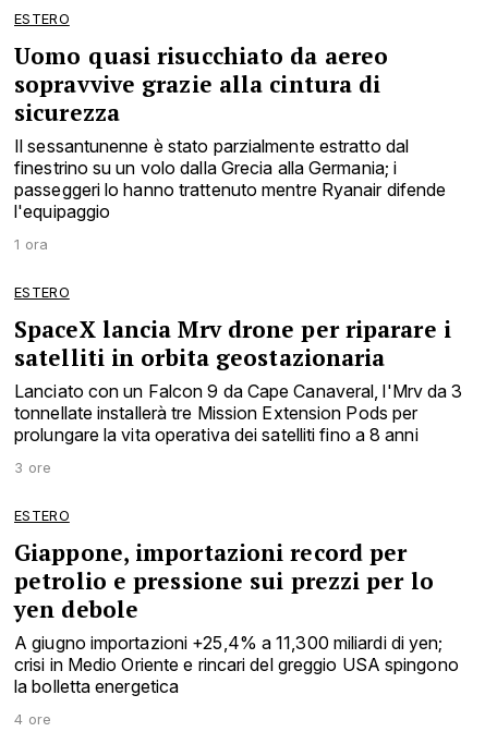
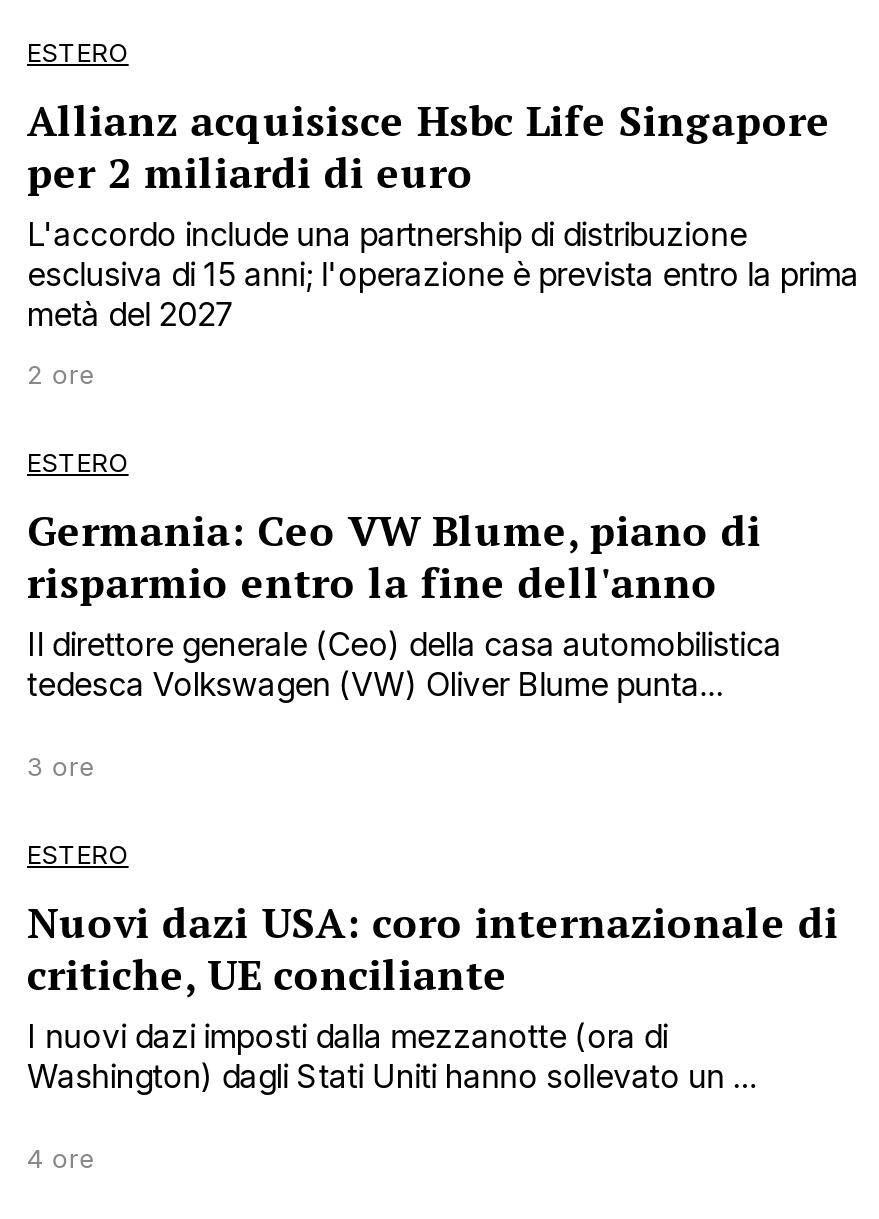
- Uomo quasi risucchiato da aereo
- sopravvive grazie alla cintura di
- sicurezza
- Il sessantunenne è stato parzialmente estratto dal
- finestrino su un volo dalla Grecia alla Germania; i
- passeggeri lo hanno trattenuto mentre Ryanair difende
- l'equipaggio
+ Allianz acquisisce Hsbc Life Singapore
+ per 2 miliardi di euro
+ L'accordo include una partnership di distribuzione
+ esclusiva di 15 anni; l'operazione è prevista entro la prima
+ metà del 2027

- 1 ora
+ 2 ore

- SpaceX lancia Mrv drone per riparare i
- satelliti in orbita geostazionaria
- Lanciato con un Falcon 9 da Cape Canaveral, l'Mrv da 3
- tonnellate installerà tre Mission Extension Pods per
- prolungare la vita operativa dei satelliti fino a 8 anni
+ Germania: Ceo VW Blume, piano di
+ risparmio entro la fine dell'anno
+ Il direttore generale (Ceo) della casa automobilistica
+ tedesca Volkswagen (VW) Oliver Blume punta...

- Giappone, importazioni record per
- petrolio e pressione sui prezzi per lo
- yen debole
- A giugno importazioni +25,4% a 11,300 miliardi di yen;
- crisi in Medio Oriente e rincari del greggio USA spingono
- la bolletta energetica
+ Nuovi dazi USA: coro internazionale di
+ critiche, UE conciliante
+ I nuovi dazi imposti dalla mezzanotte (ora di
+ Washington) dagli Stati Uniti hanno sollevato un ...
